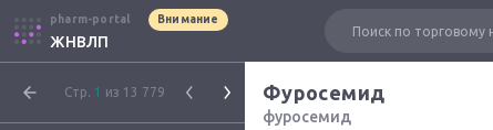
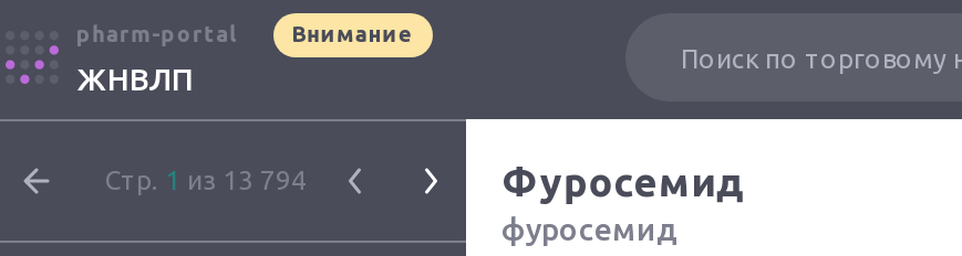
- Стр. 1 из 13 779
+ Стр. 1 из 13 794
